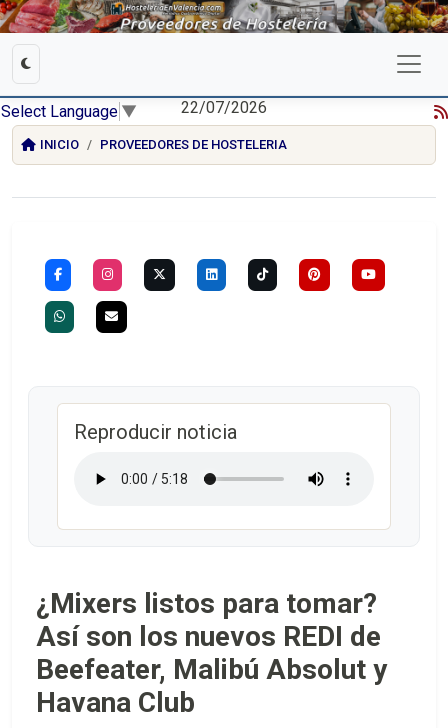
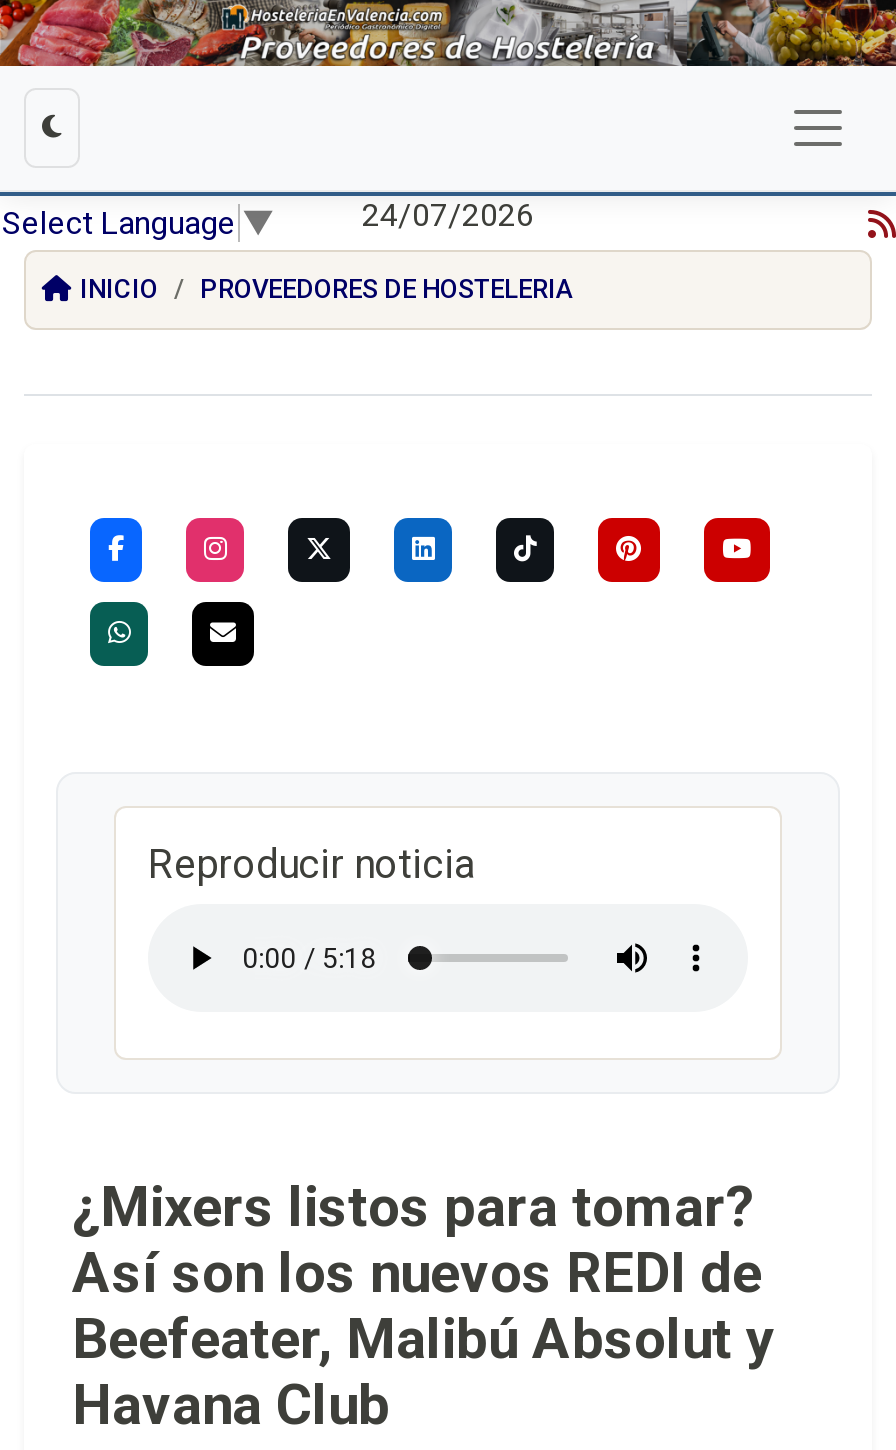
- 22/07/2026
+ 24/07/2026
